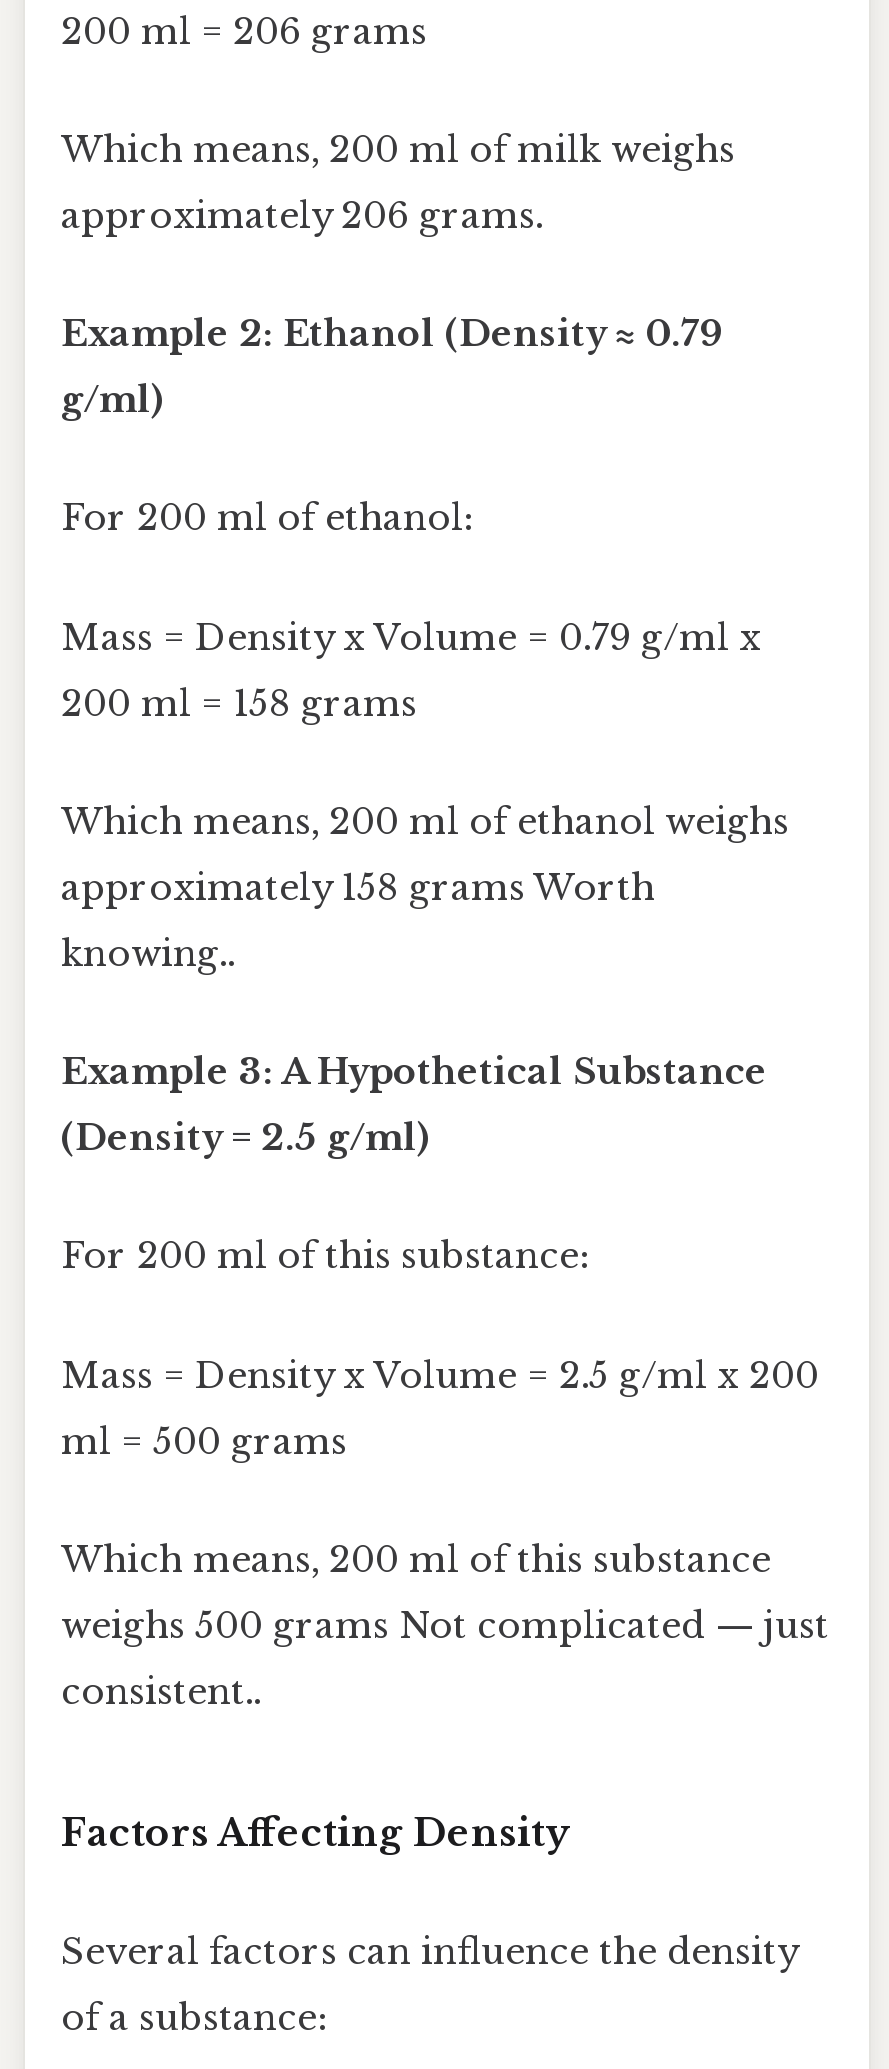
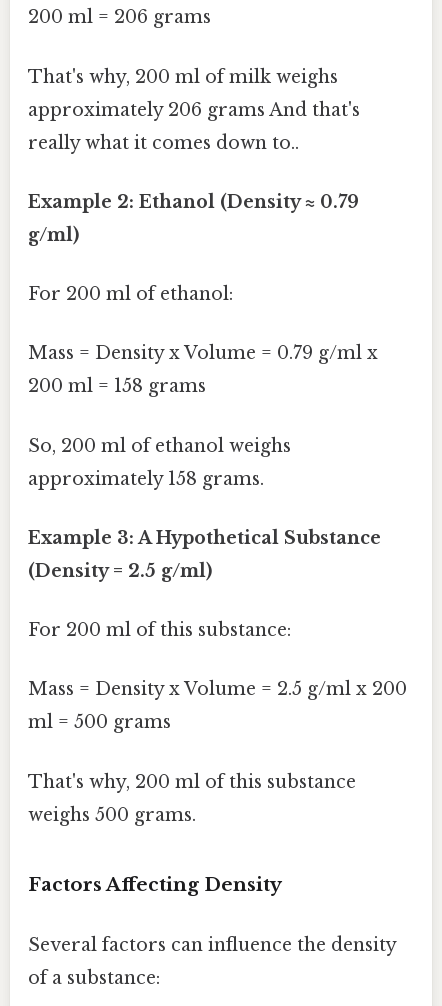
- Which means, 200 ml of milk weighs
- approximately 206 grams.
+ That's why, 200 ml of milk weighs
+ approximately 206 grams And that's
+ really what it comes down to..

moved down: g/ml) | For 200 ml of ethanol: | Mass = Density x Volume = 0.79 g/ml x | 200 ml = 158 grams

- Which means, 200 ml of ethanol weighs
- approximately 158 grams Worth
- knowing..
+ So, 200 ml of ethanol weighs
+ approximately 158 grams.

- Which means, 200 ml of this substance
- weighs 500 grams Not complicated — just
- consistent..
+ That's why, 200 ml of this substance
+ weighs 500 grams.
